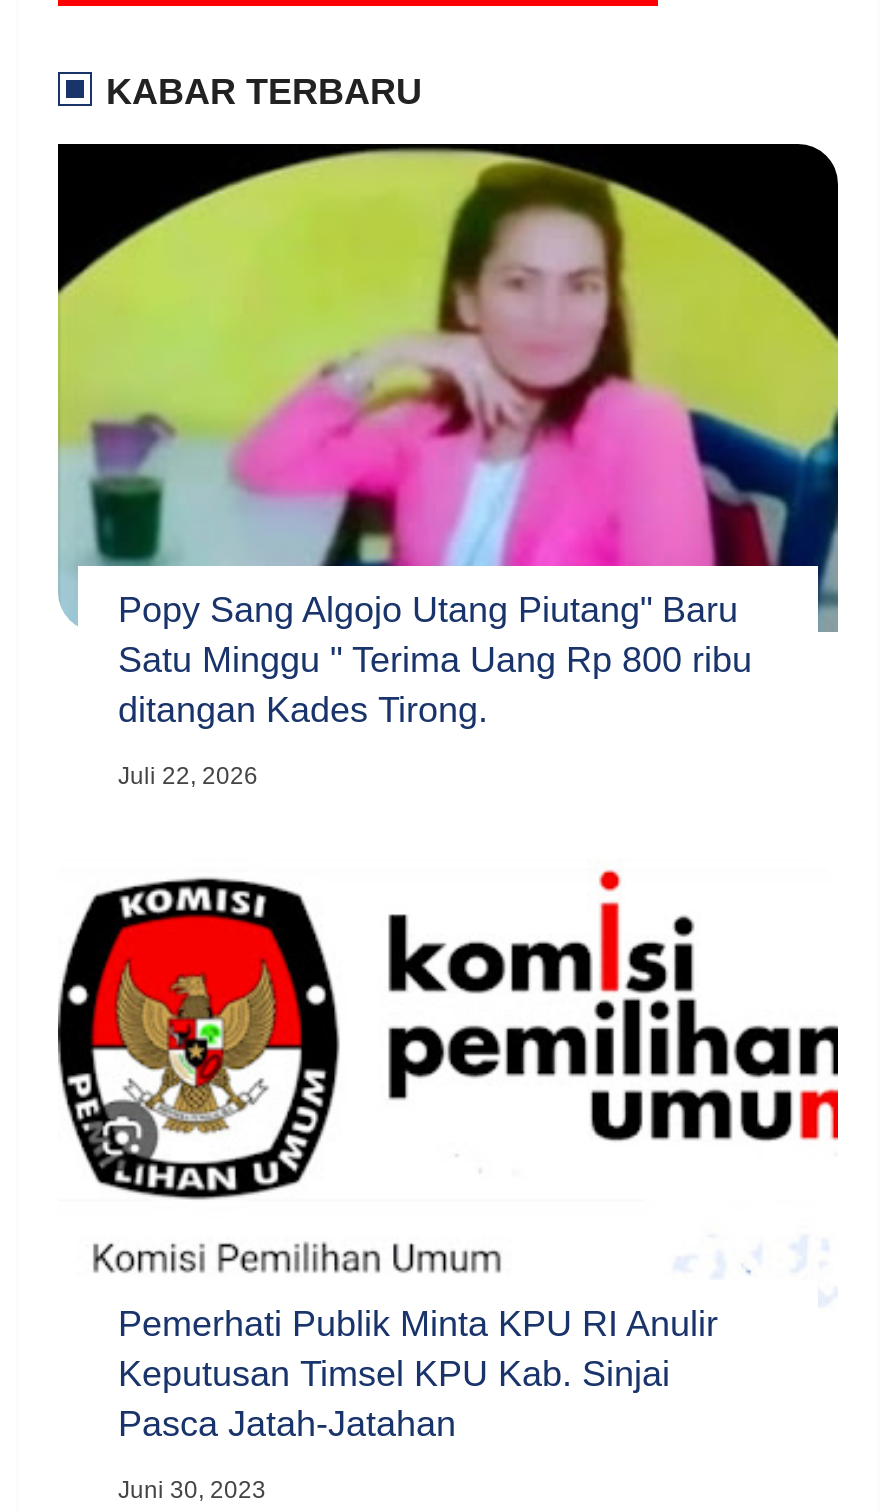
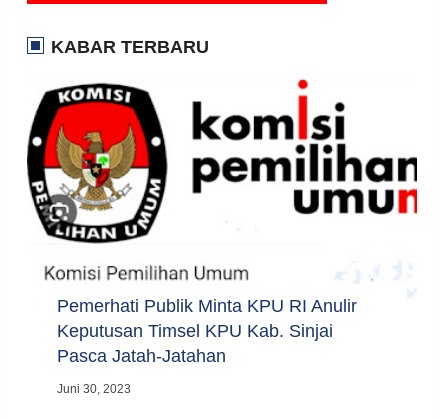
- [image]
- Popy Sang Algojo Utang Piutang" Baru
- Satu Minggu " Terima Uang Rp 800 ribu
- ditangan Kades Tirong.
- Juli 22, 2026
